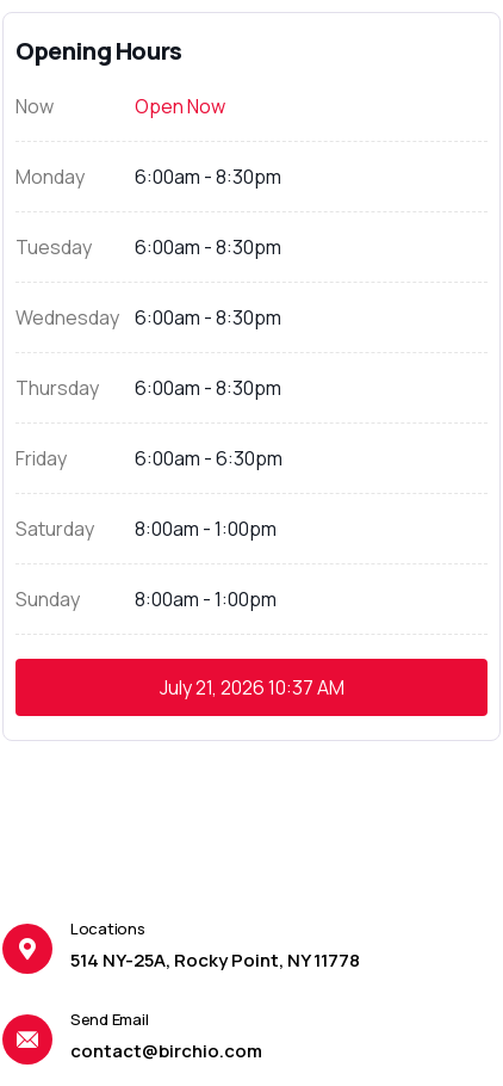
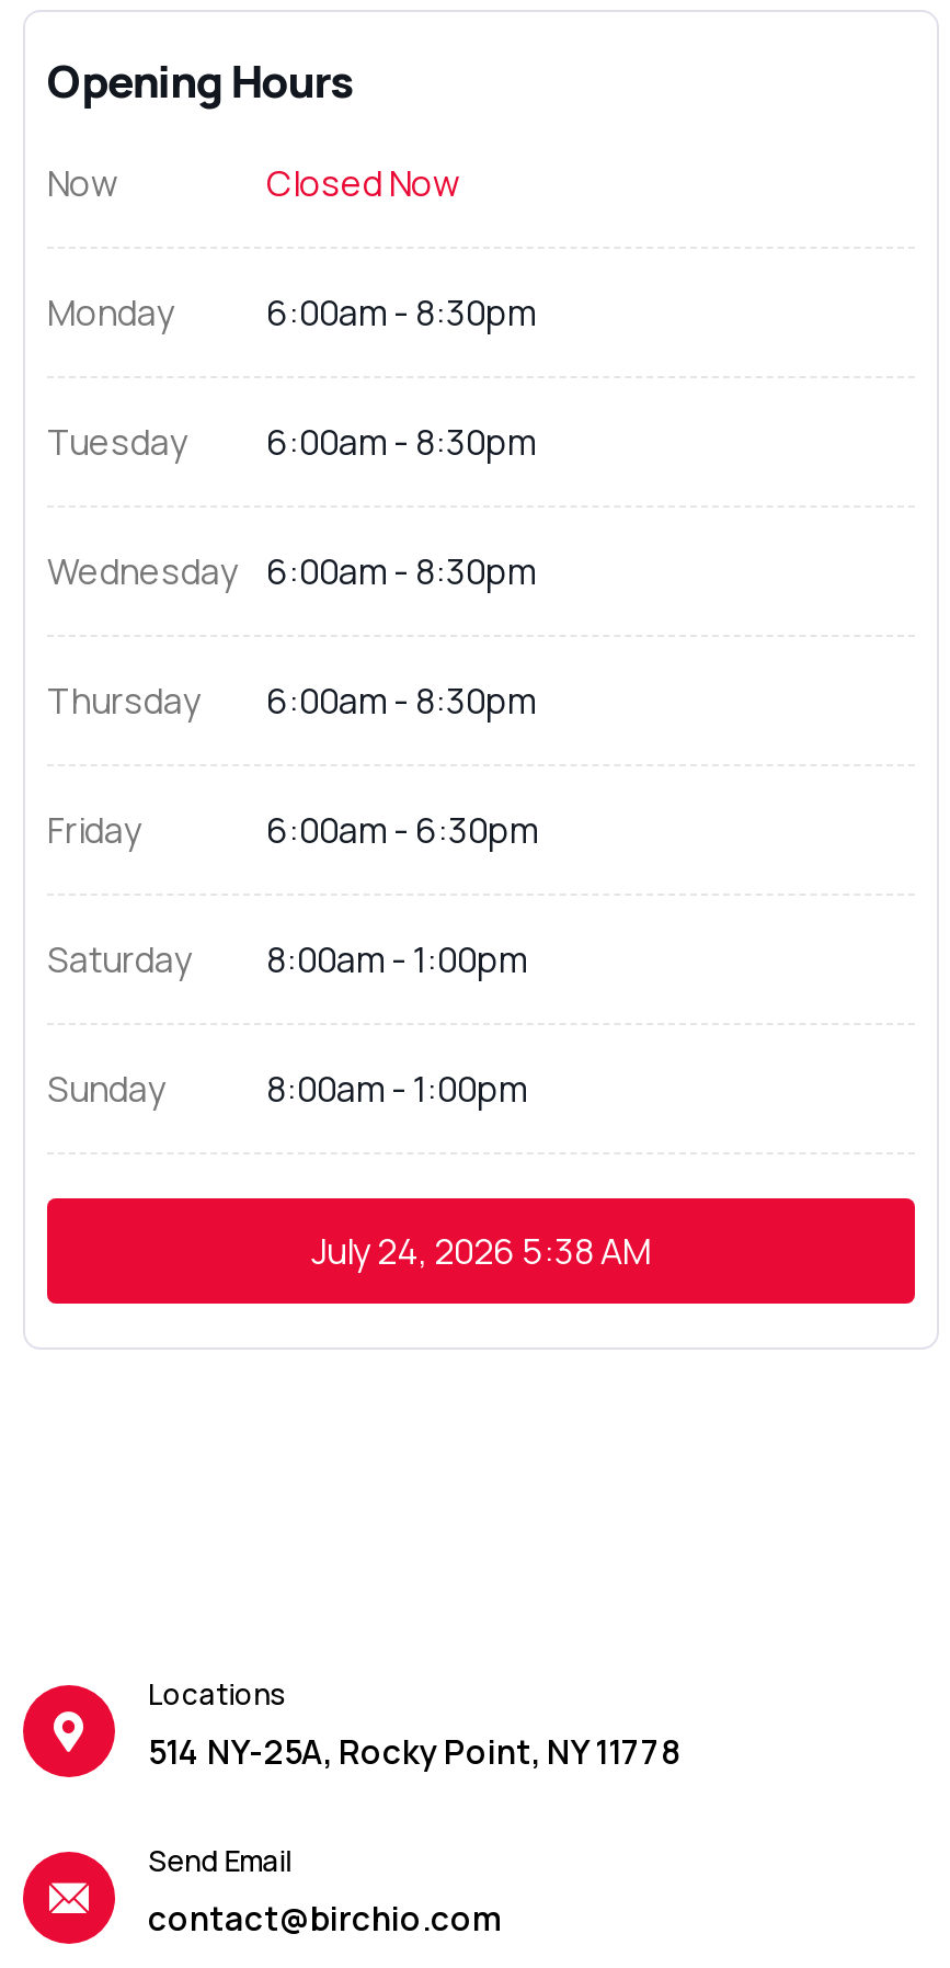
- Open Now
+ Closed Now

- July 21, 2026 10:37 AM
+ July 24, 2026 5:38 AM
